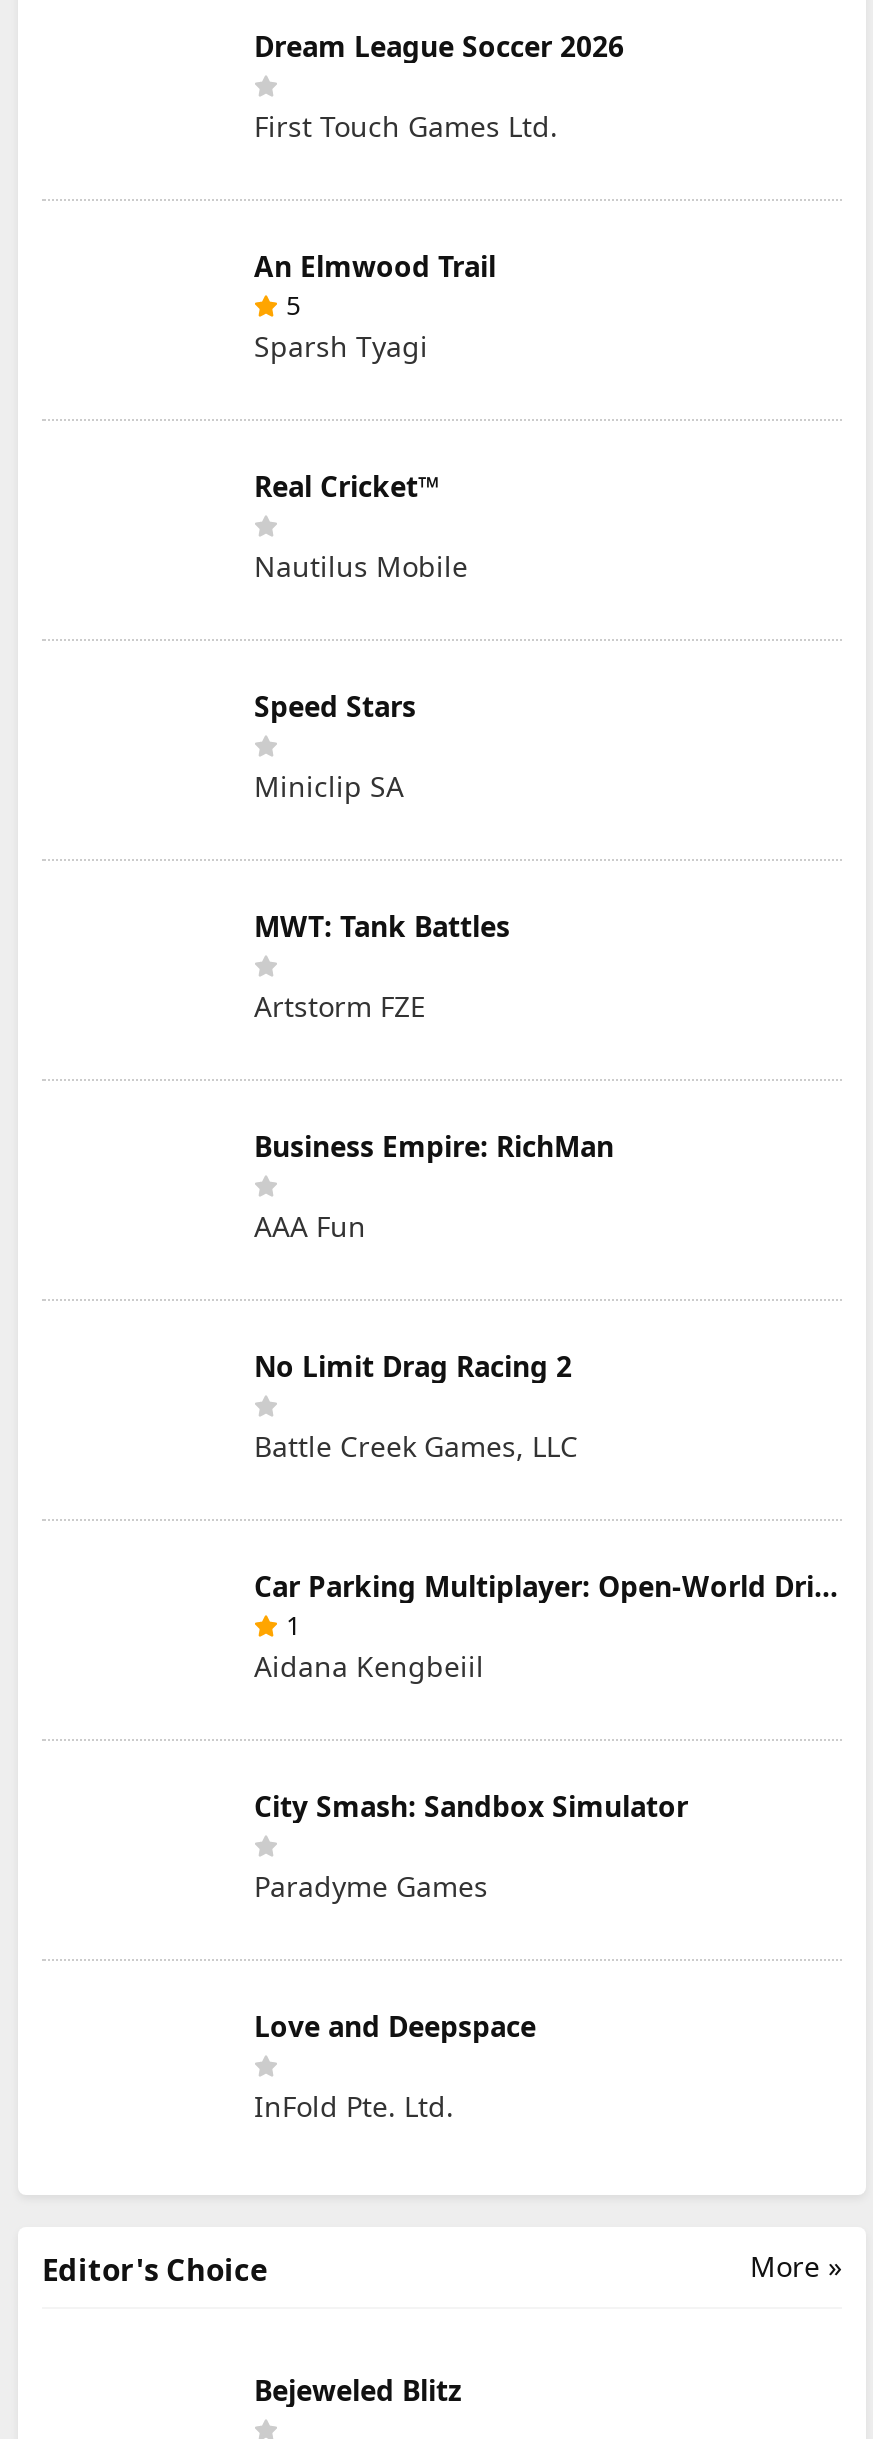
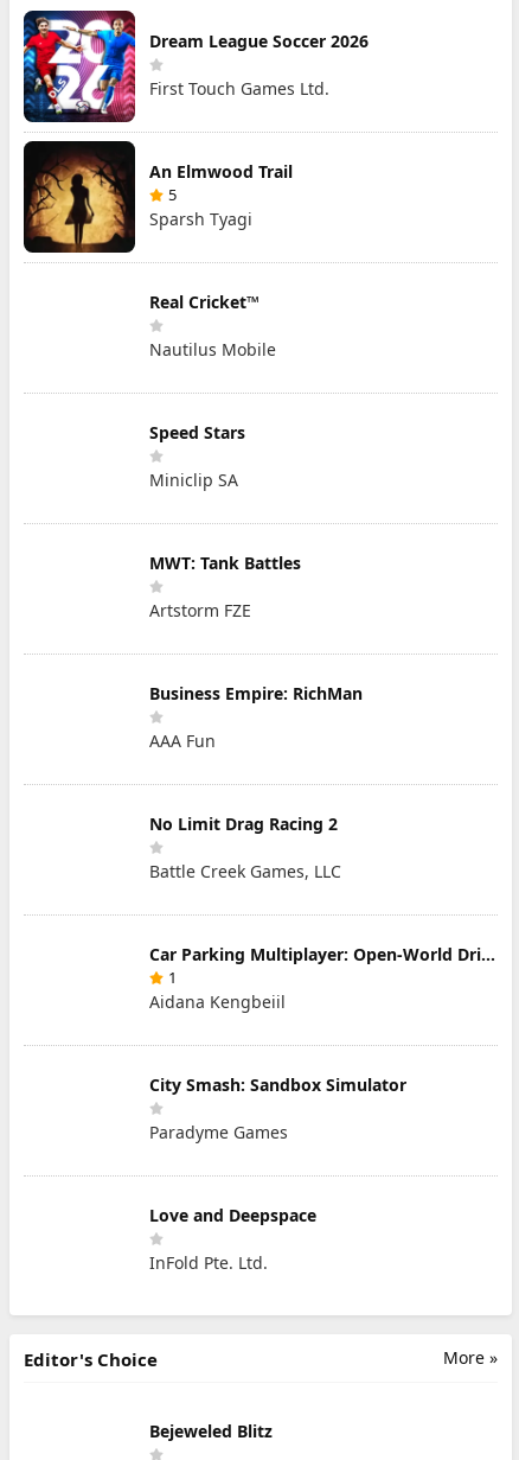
+ [image]

+ [image]
